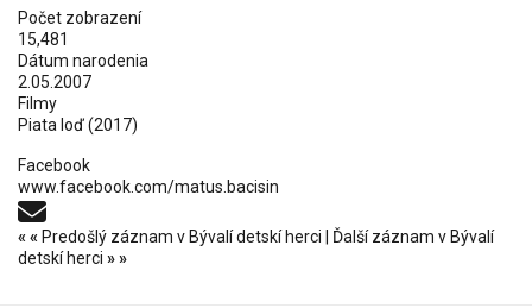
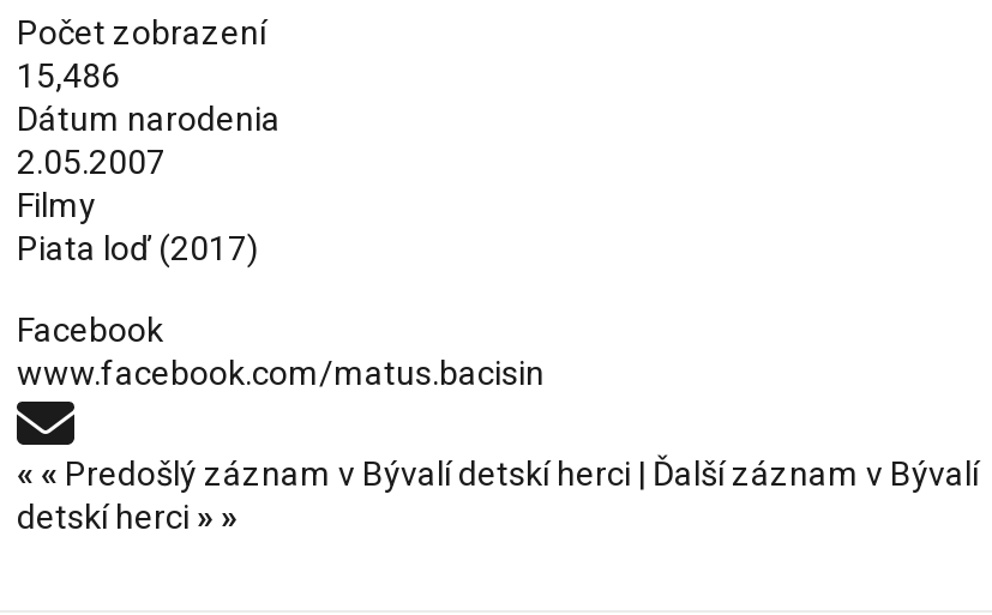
- 15,481
+ 15,486
